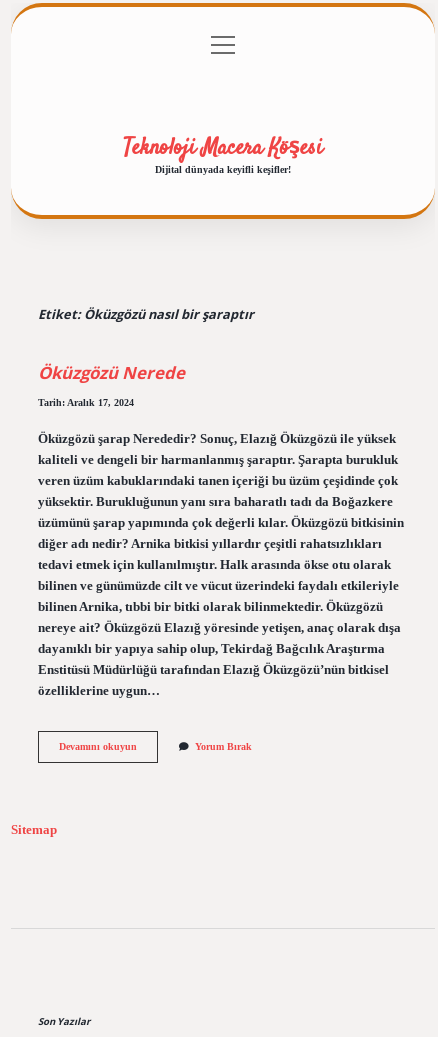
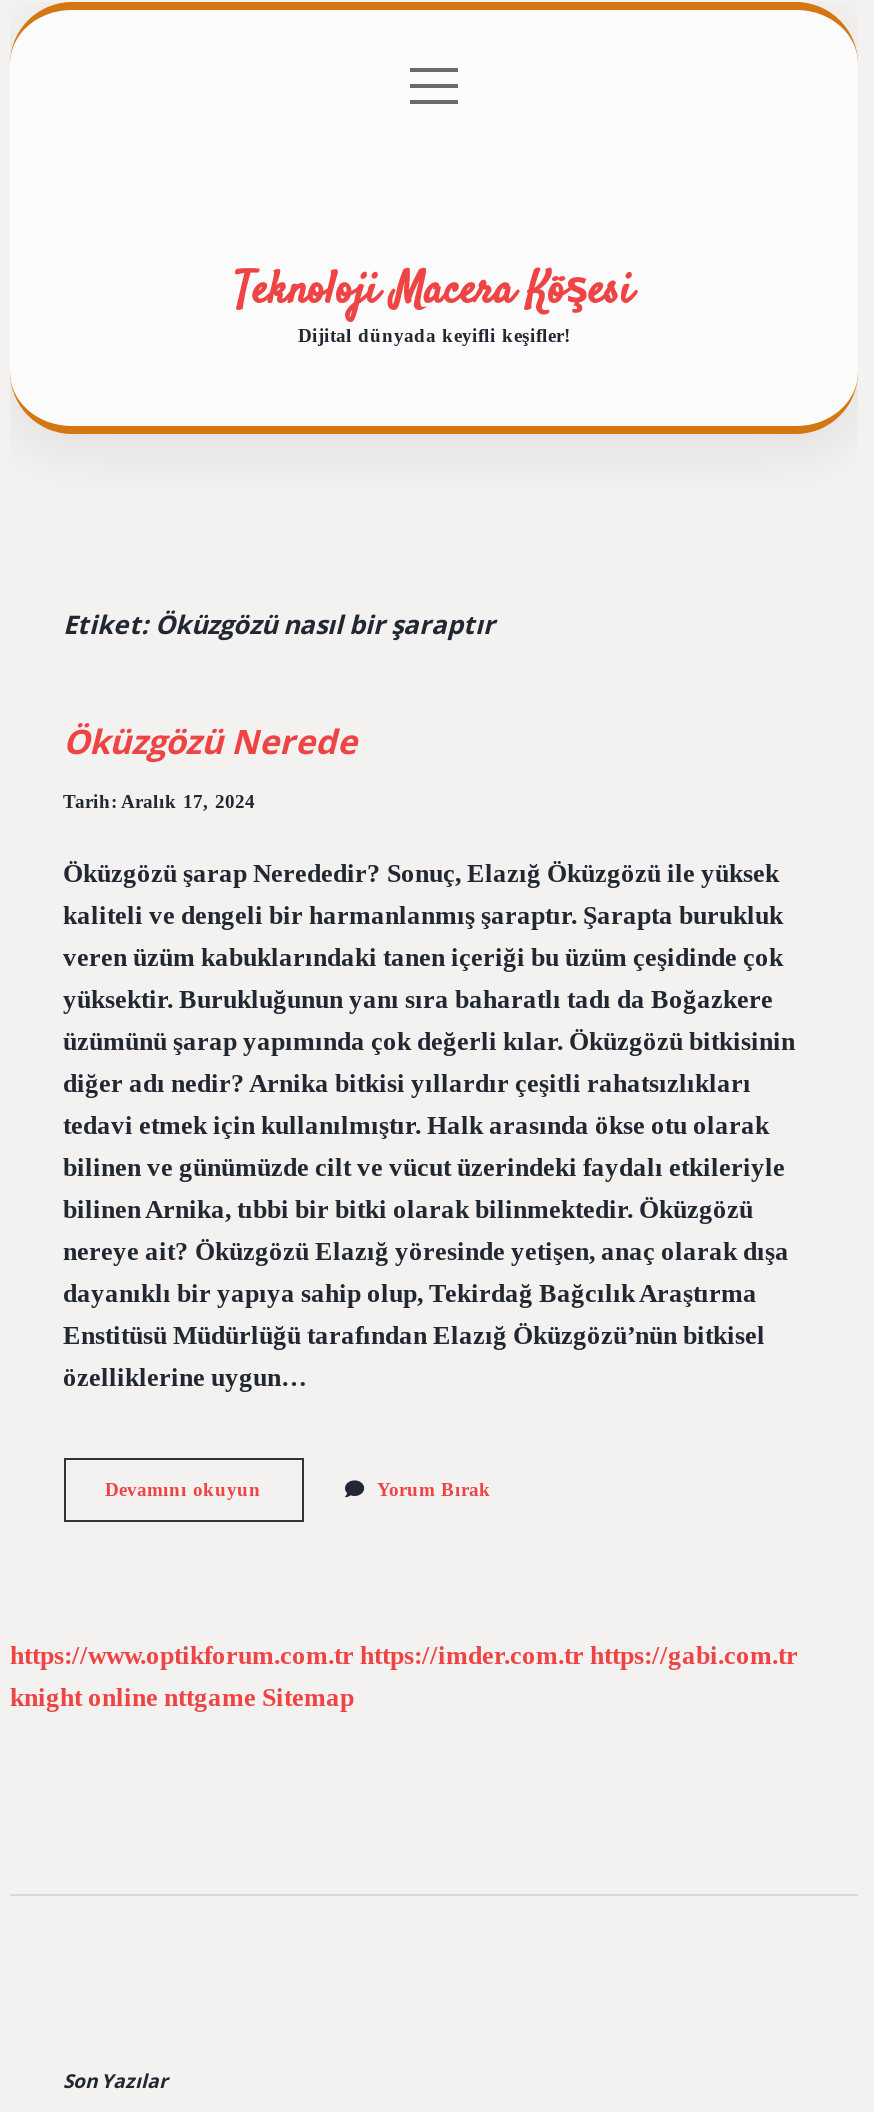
- Sitemap
+ https://www.optikforum.com.tr https://imder.com.tr https://gabi.com.tr
+ knight online nttgame Sitemap
